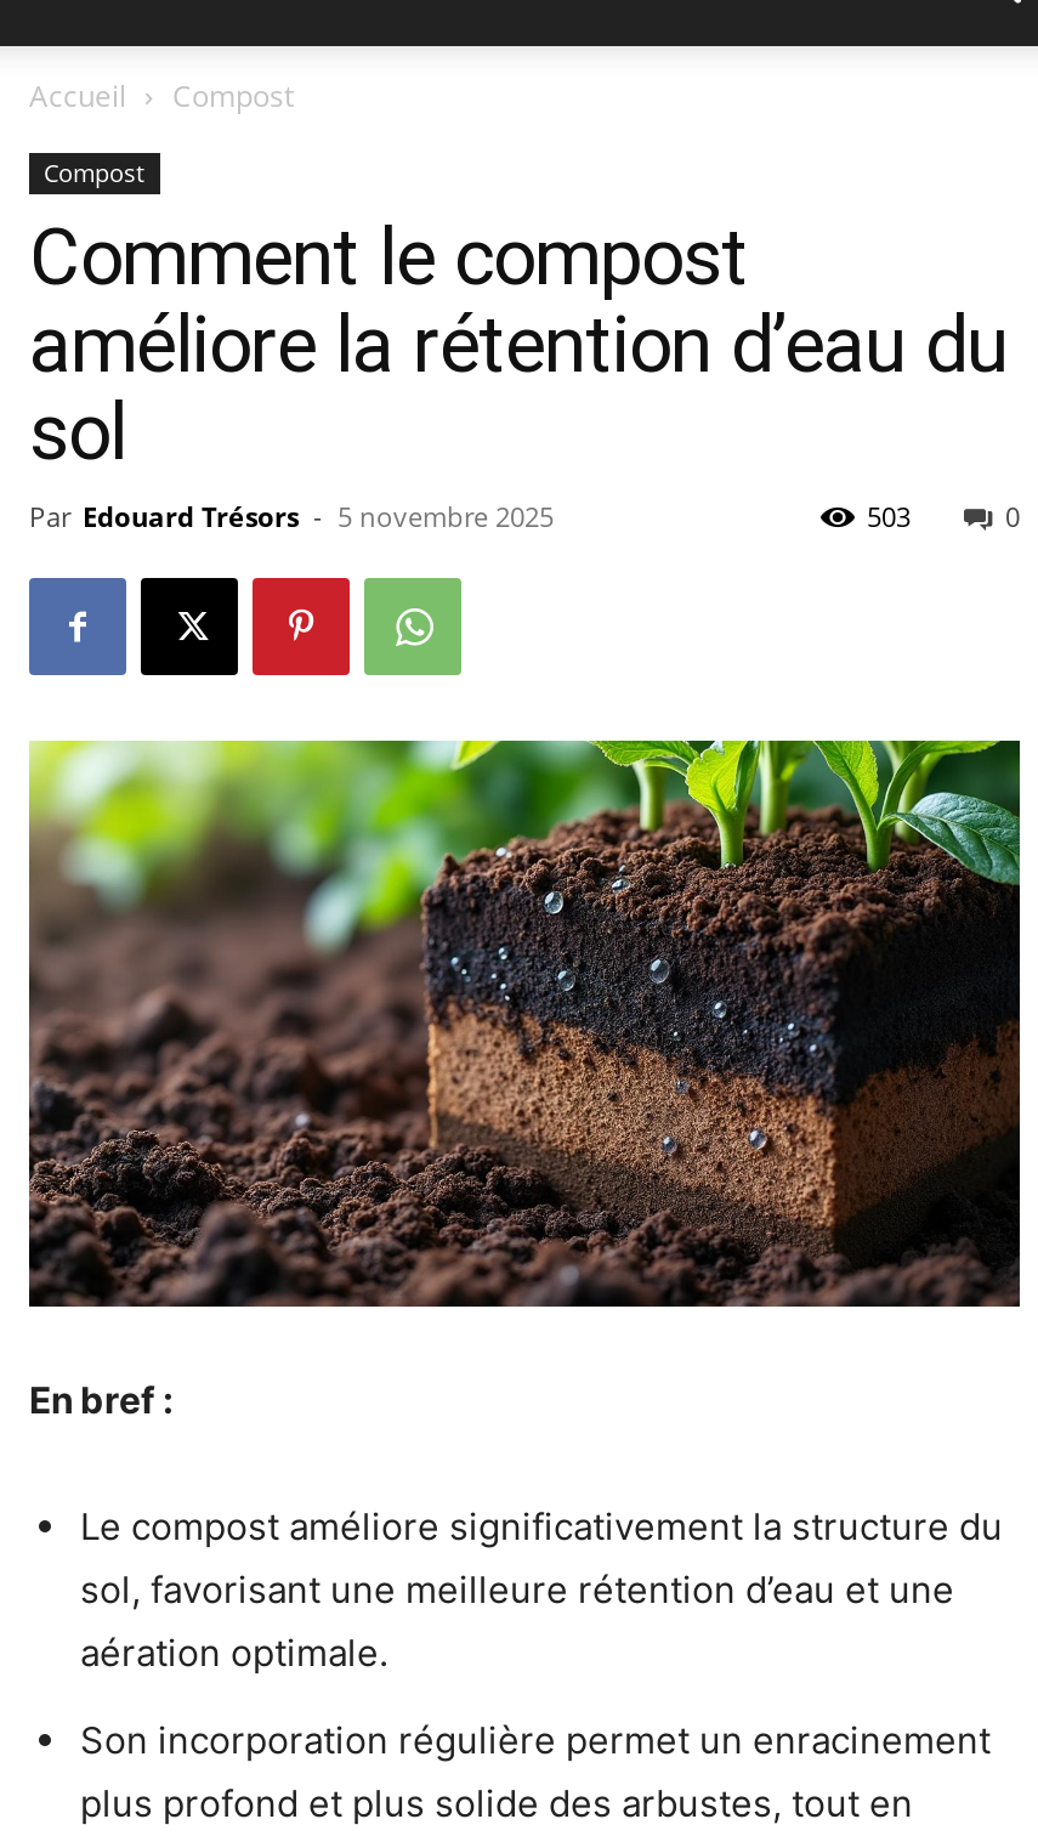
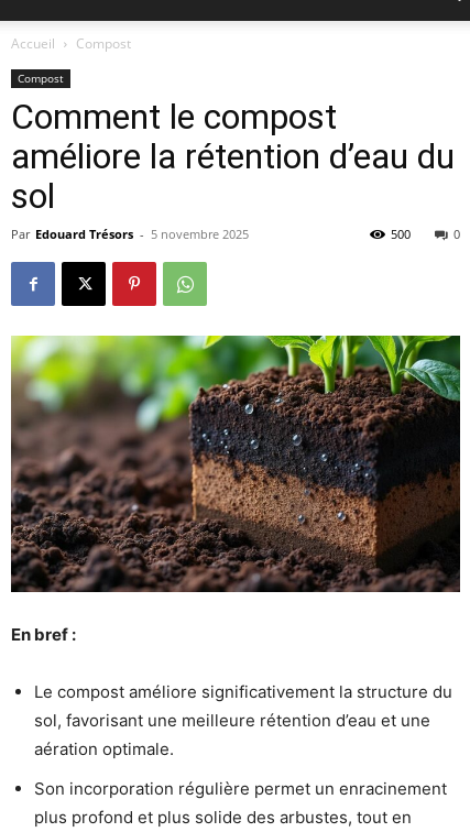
- 503
+ 500
